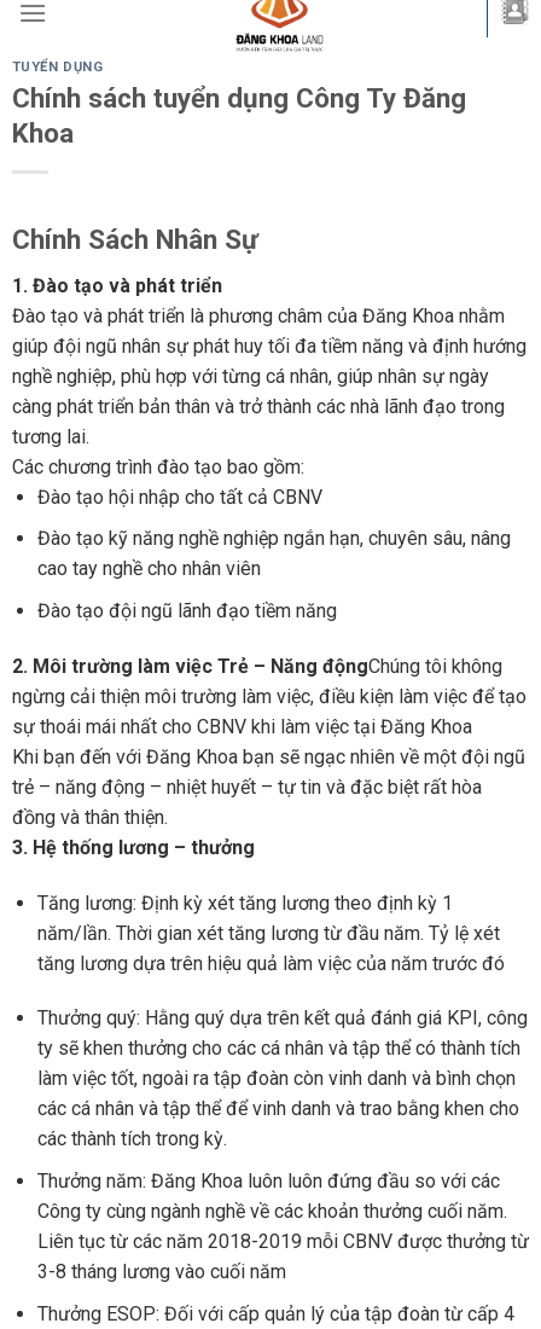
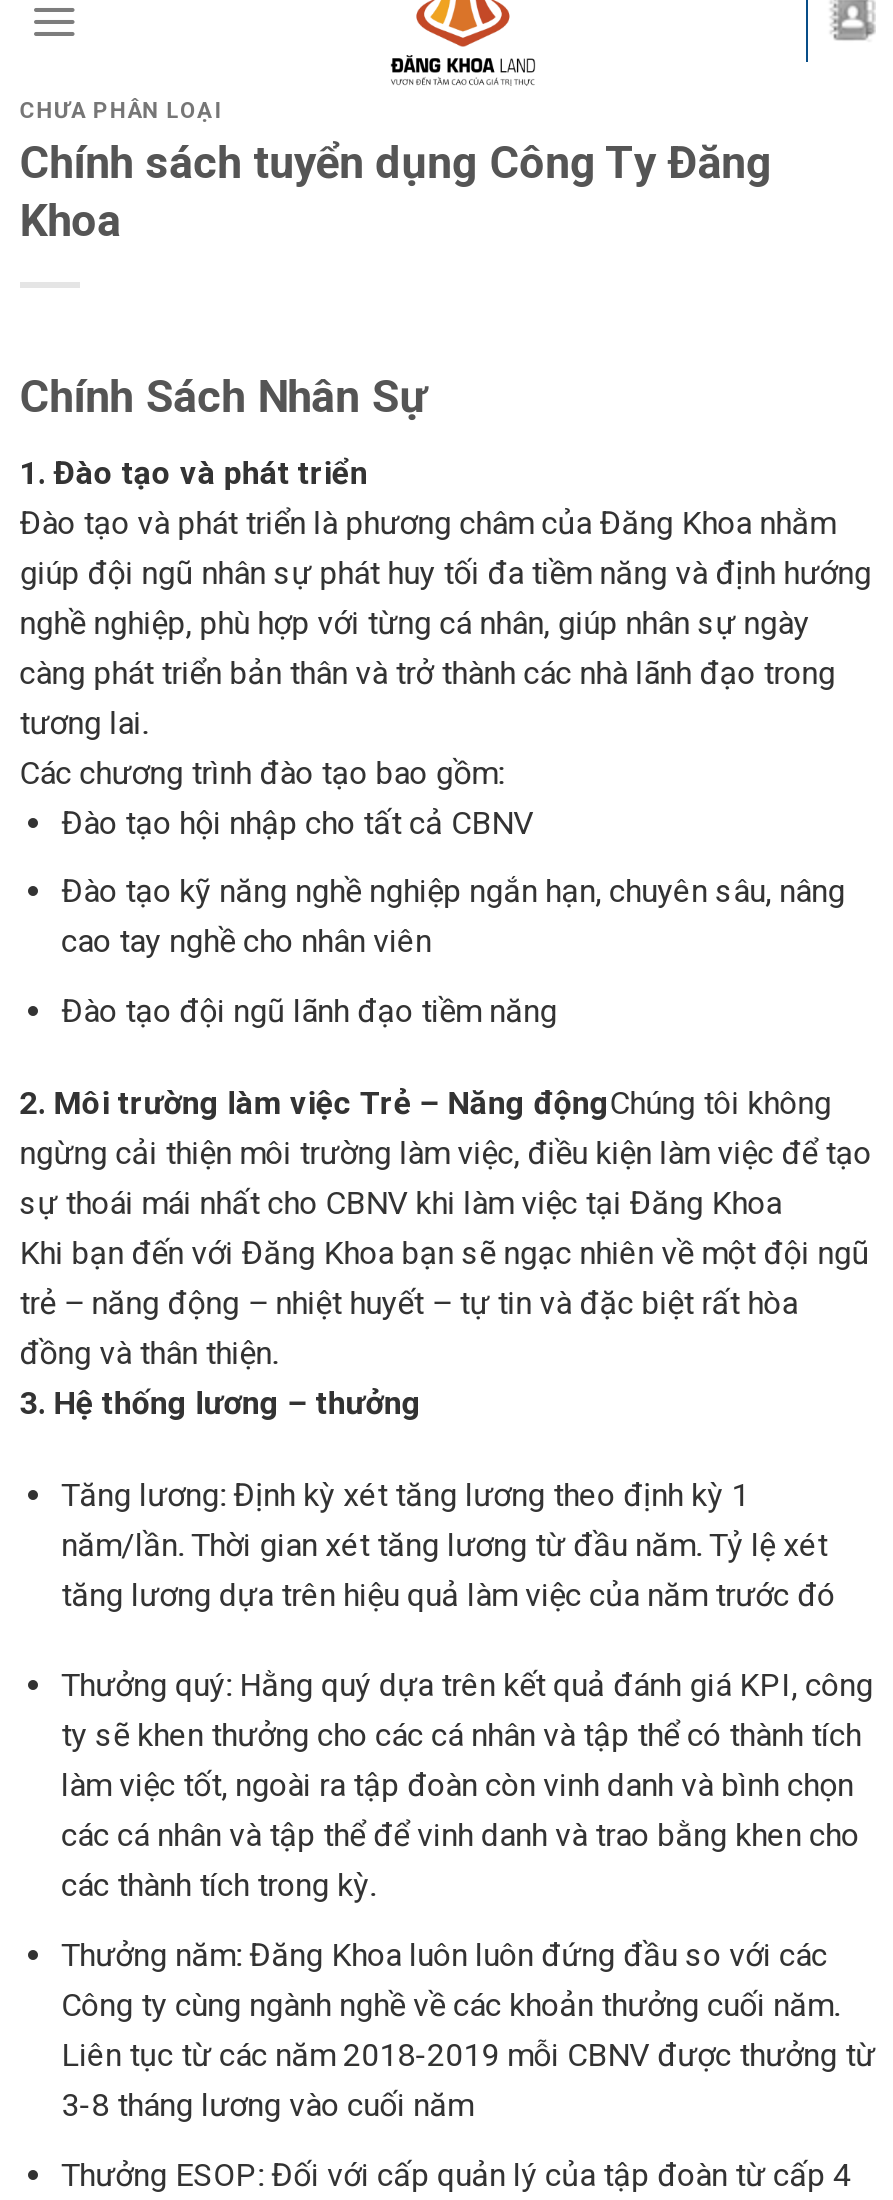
- TUYỂN DỤNG
+ CHƯA PHÂN LOẠI
